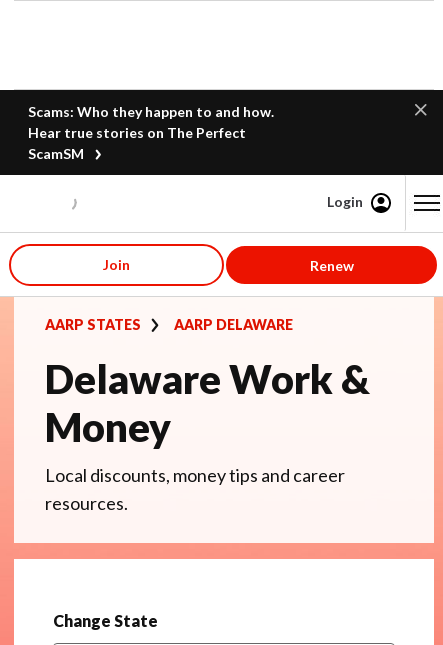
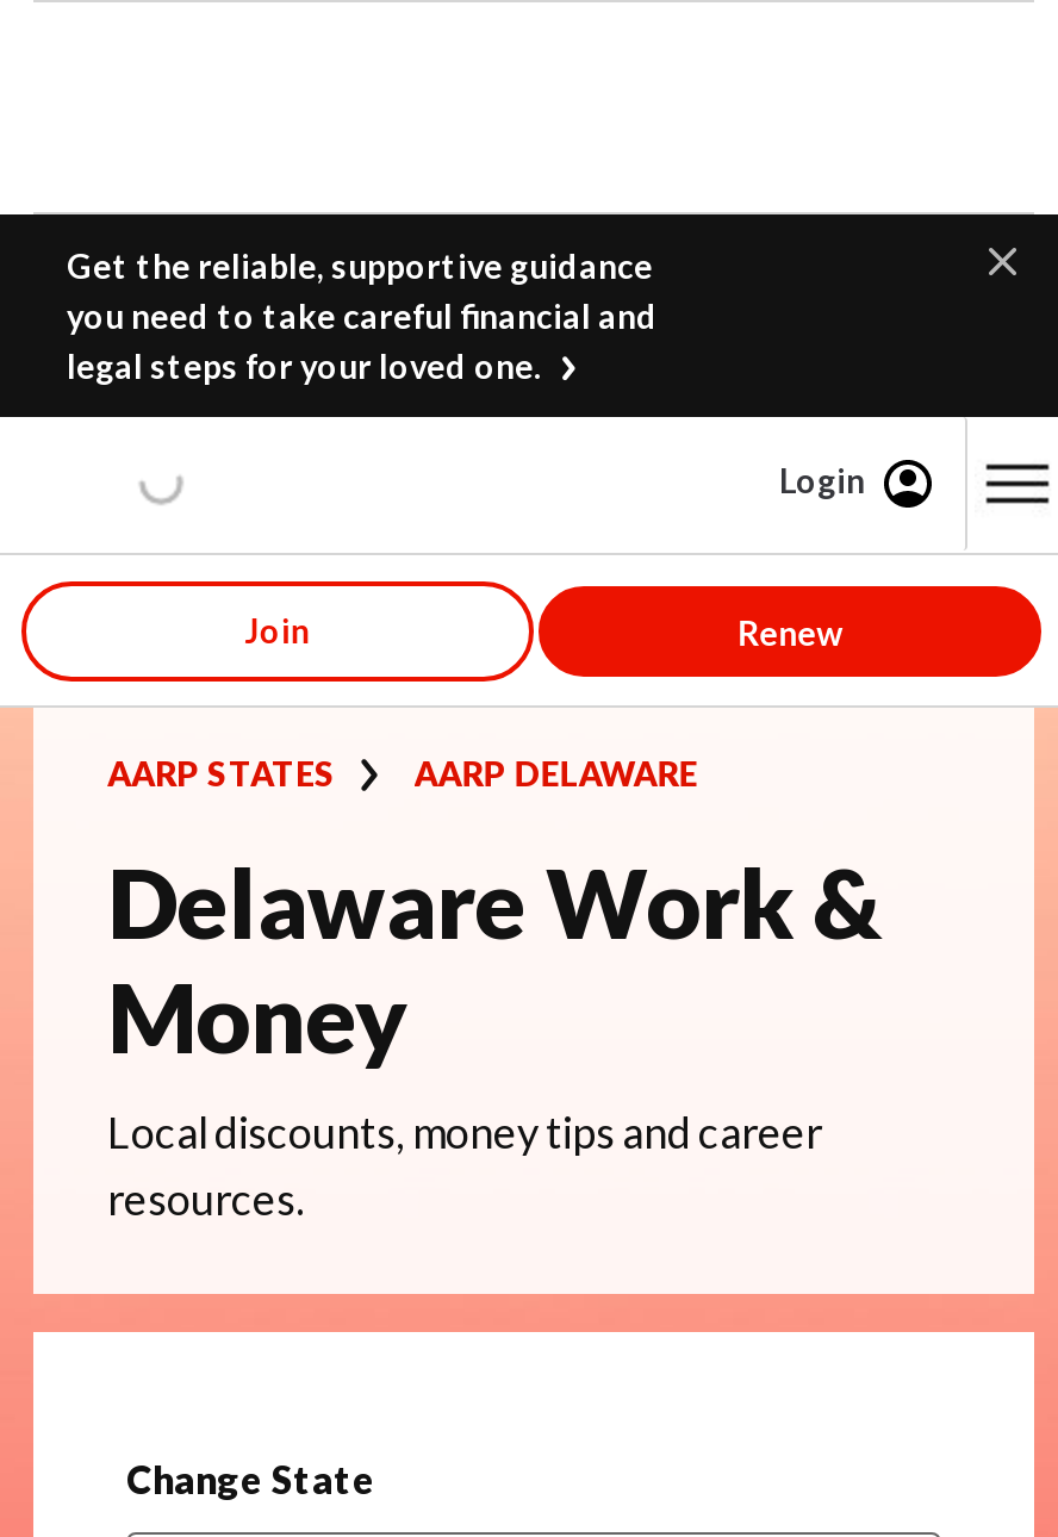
- Scams: Who they happen to and how.
- Hear true stories on The Perfect
- ScamSM
+ Get the reliable, supportive guidance
+ you need to take careful financial and
+ legal steps for your loved one.
